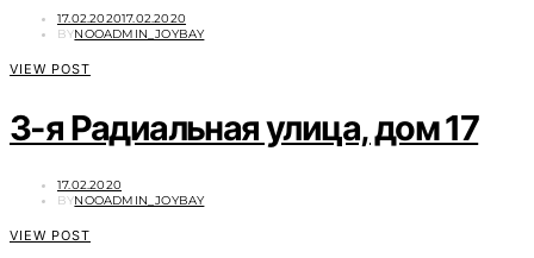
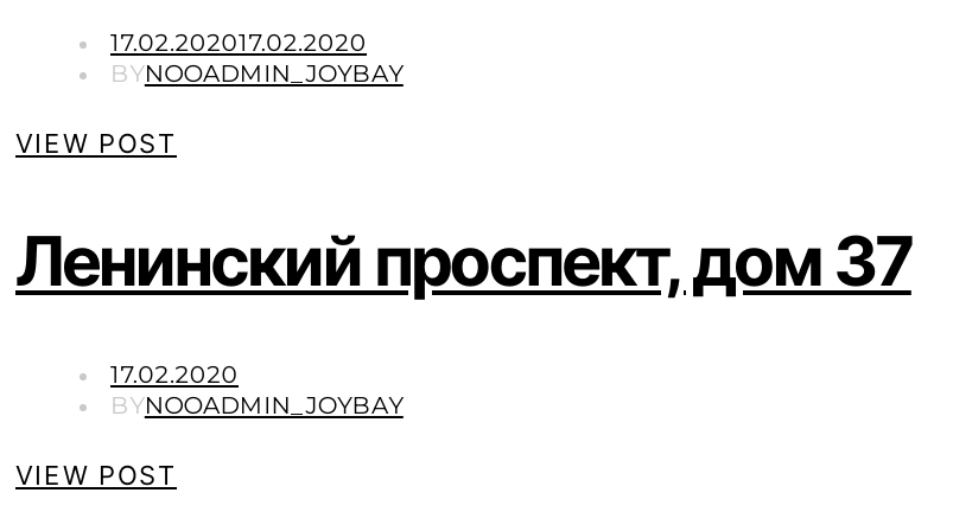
- 3-я Радиальная улица, дом 17
+ Ленинский проспект, дом 37
